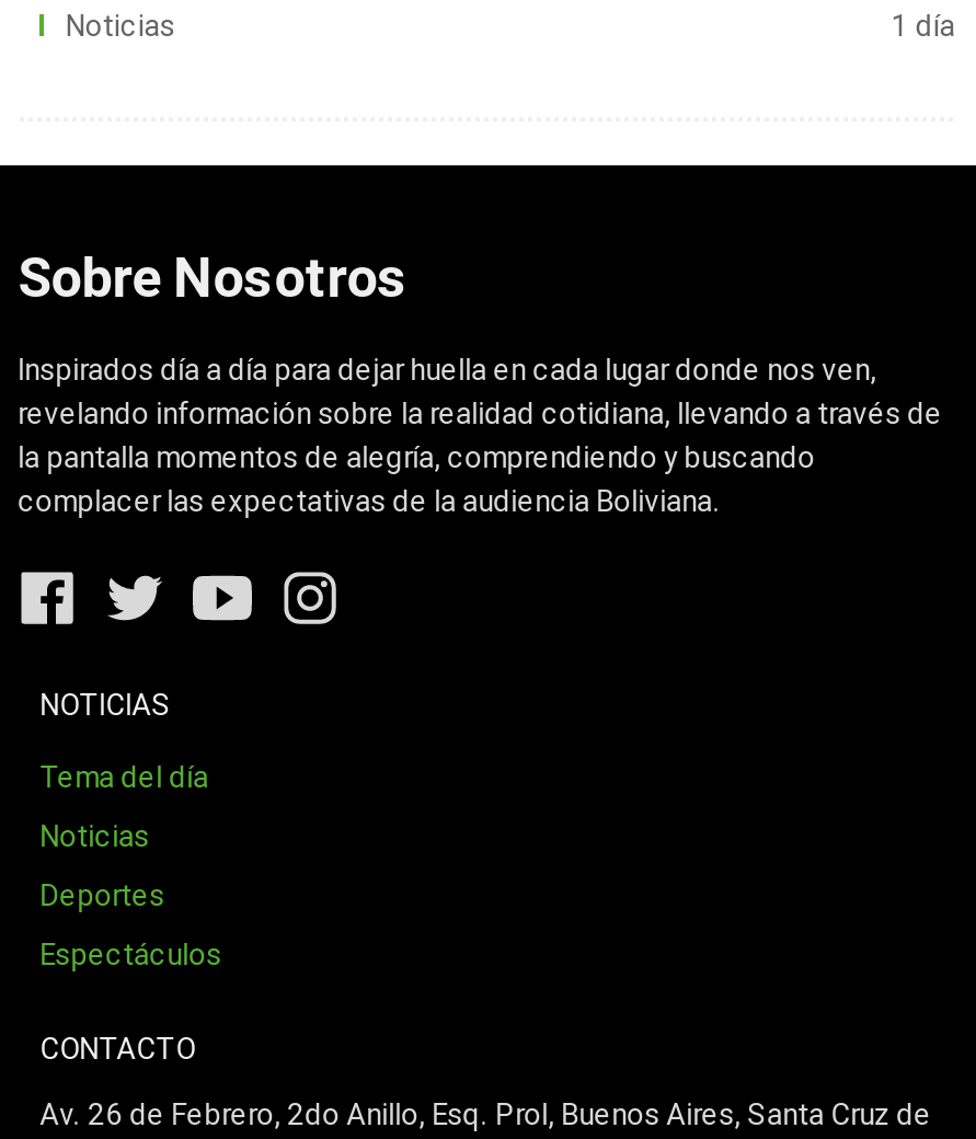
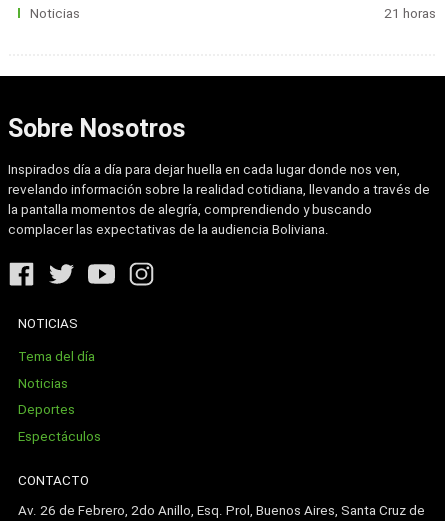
- 1 día
+ 21 horas
